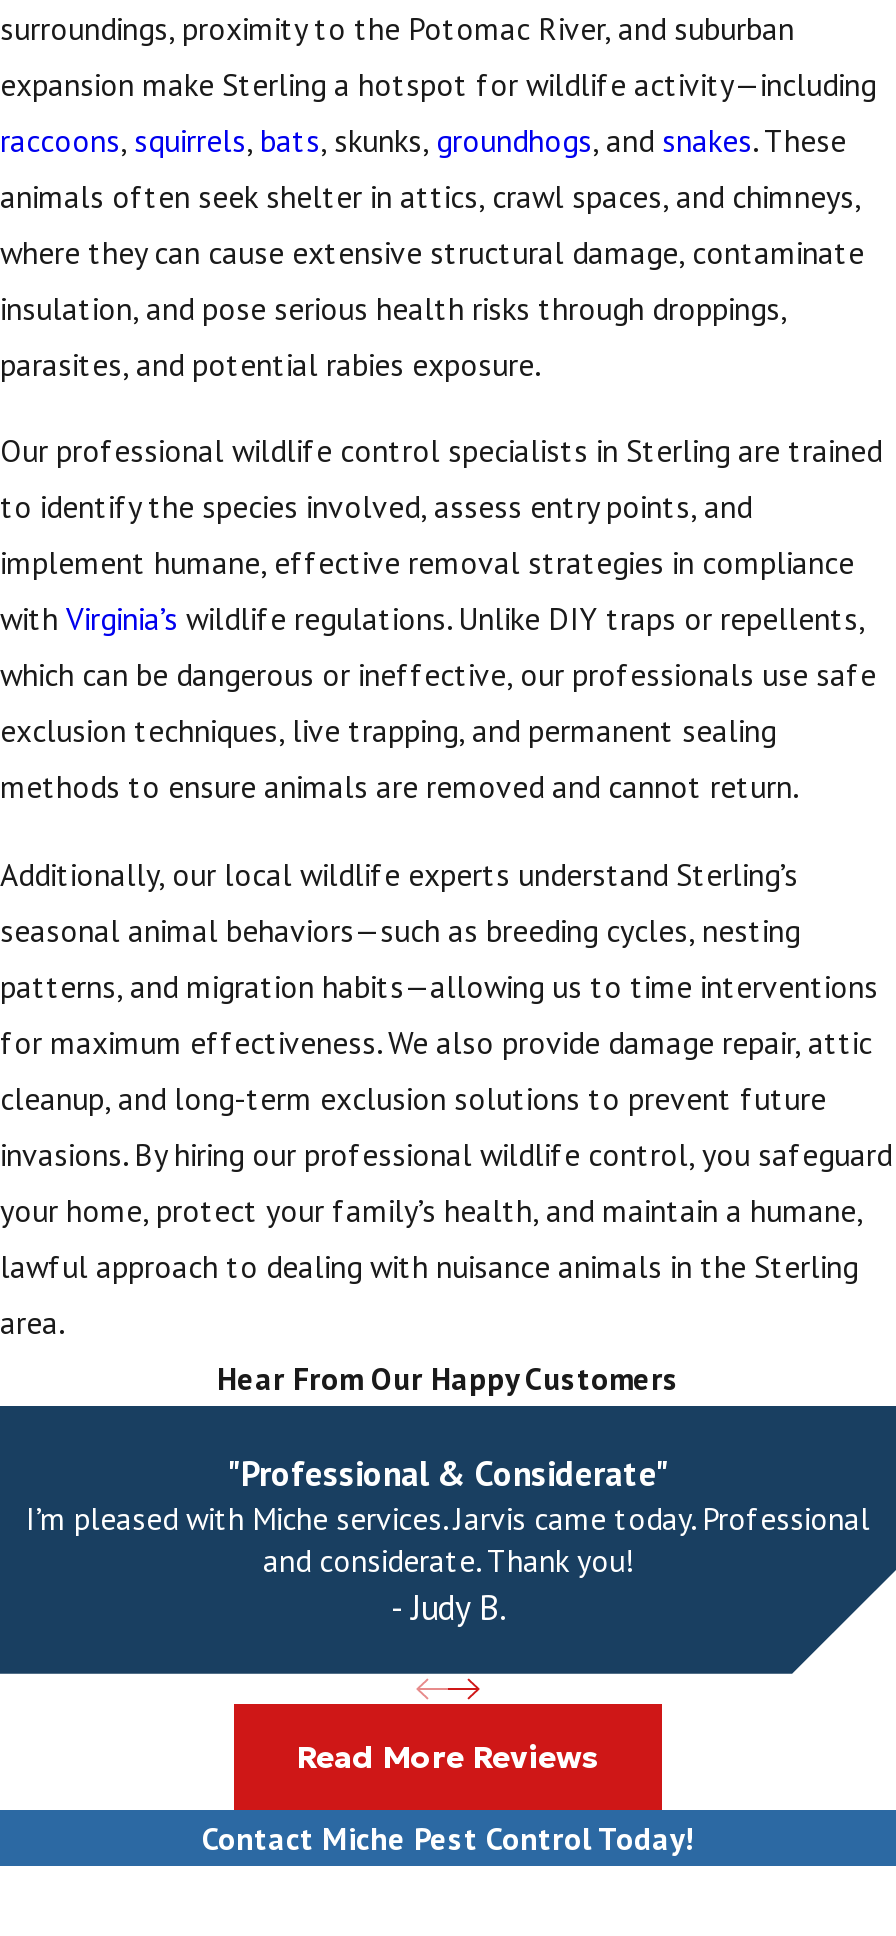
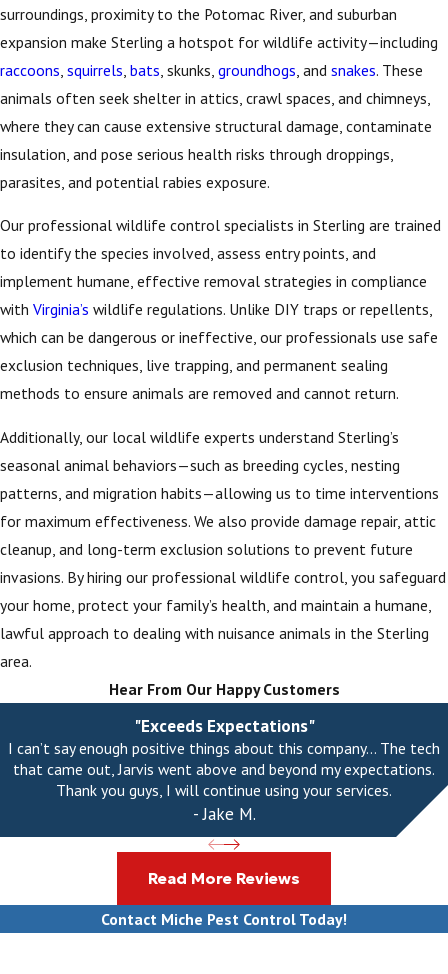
- "Professional & Considerate"
- I’m pleased with Miche services. Jarvis came today. Professional
- and considerate. Thank you!
- - Judy B.
+ "Exceeds Expectations"
+ I can’t say enough positive things about this company... The tech
+ that came out, Jarvis went above and beyond my expectations.
+ Thank you guys, I will continue using your services.
+ - Jake M.
